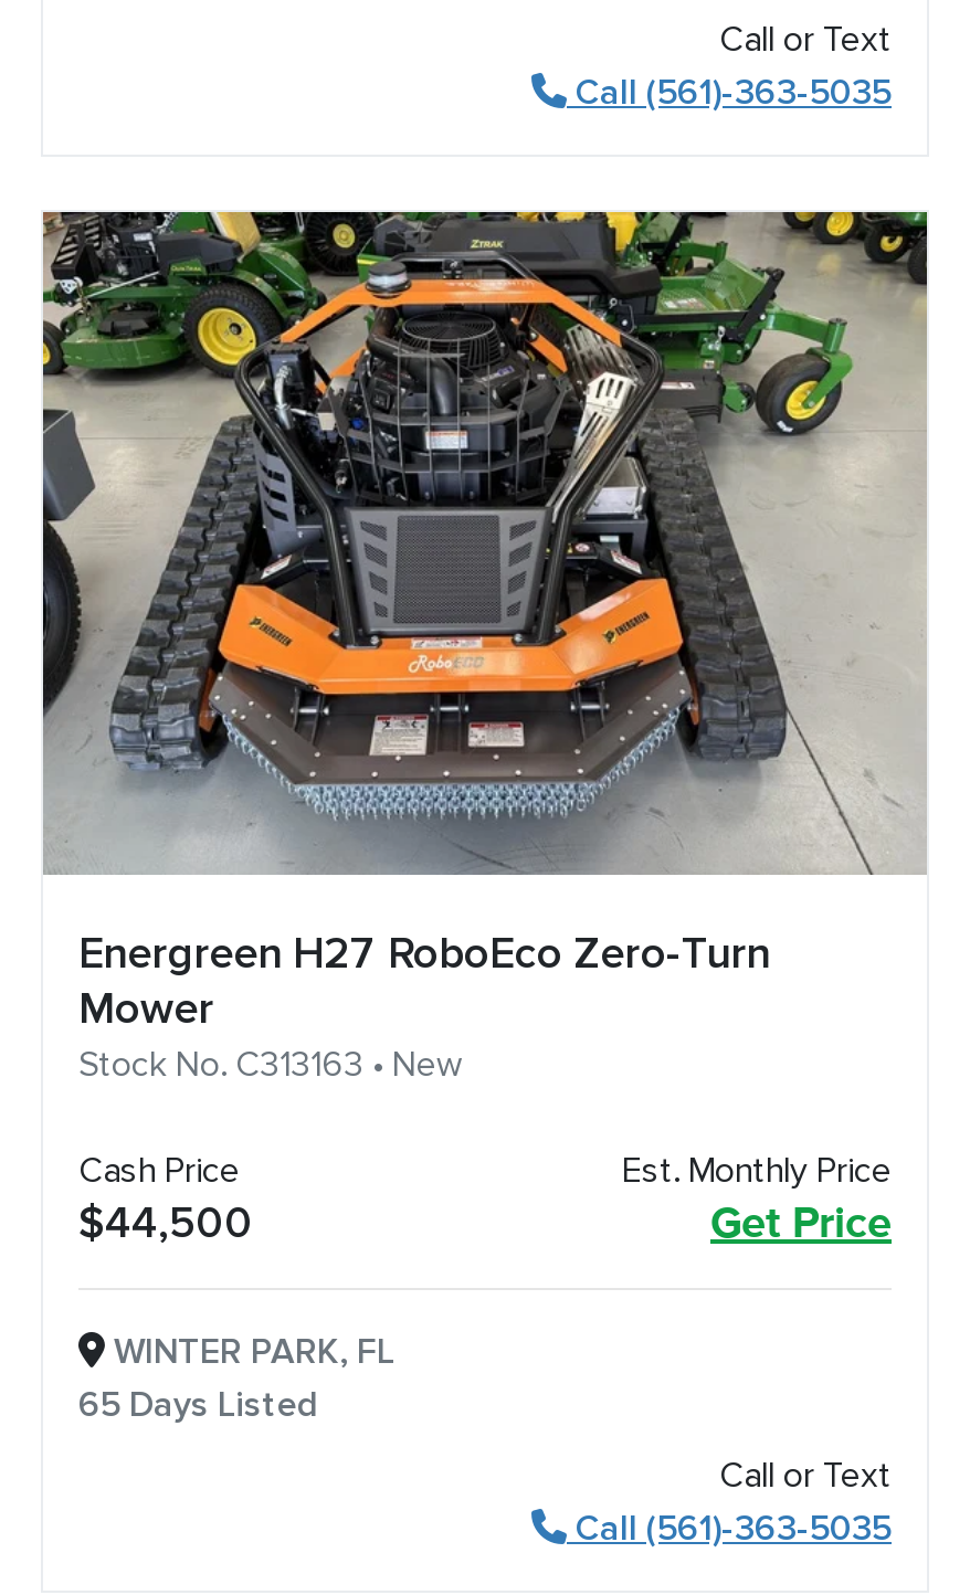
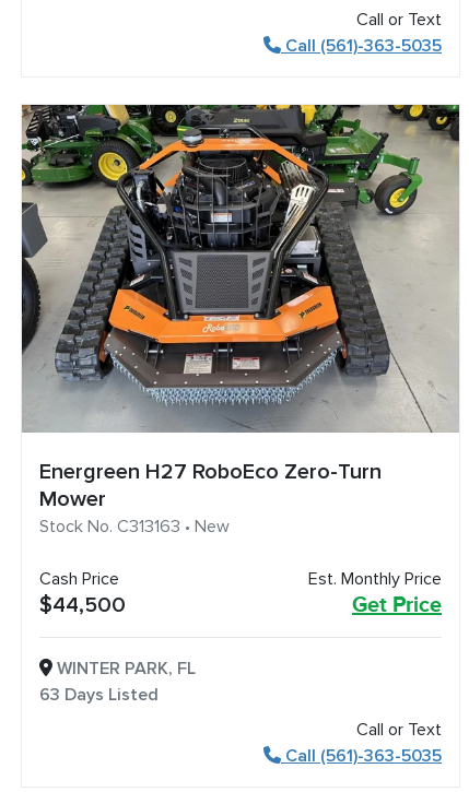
- 65 Days Listed
+ 63 Days Listed
